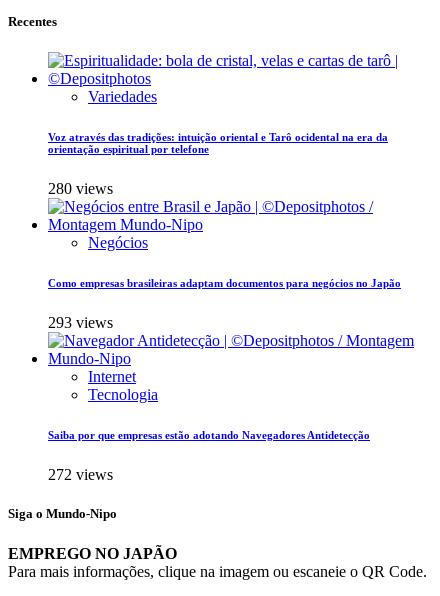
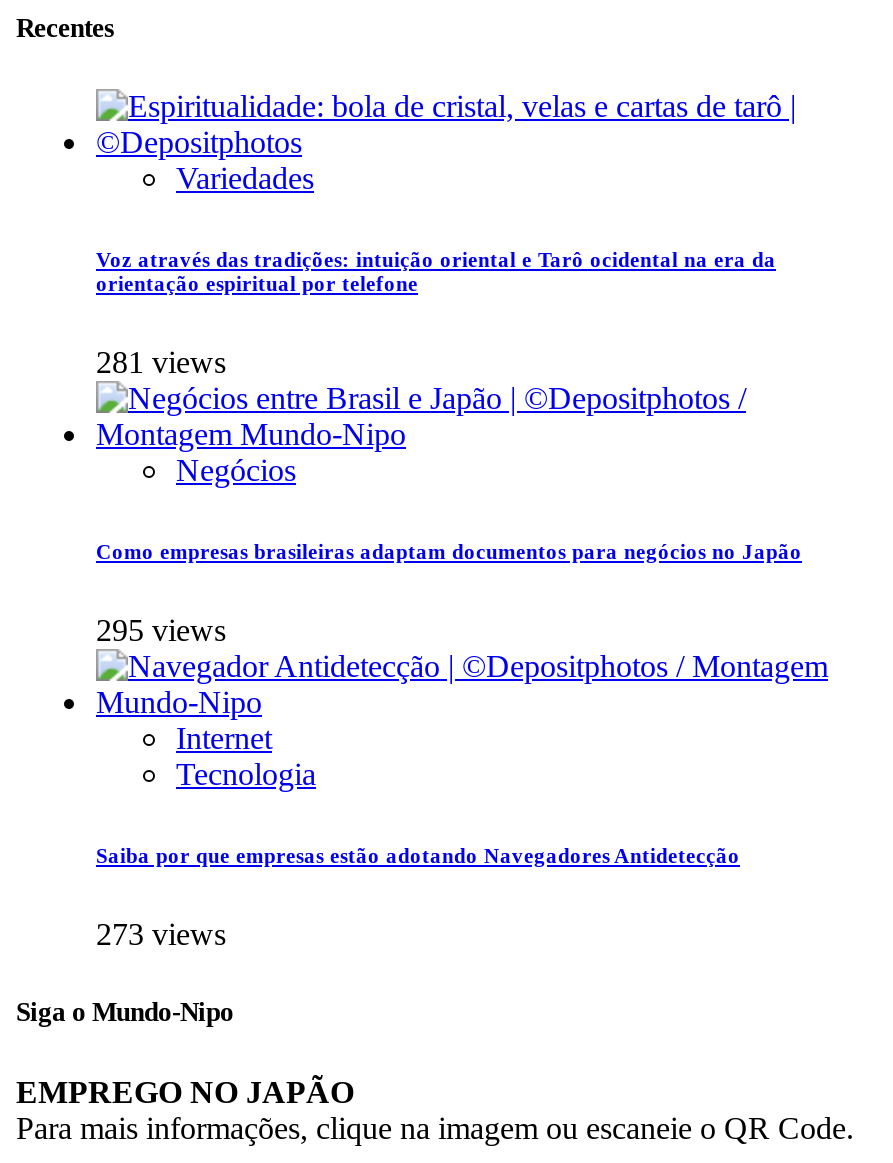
- 280 views
+ 281 views

- 293 views
+ 295 views

- 272 views
+ 273 views
